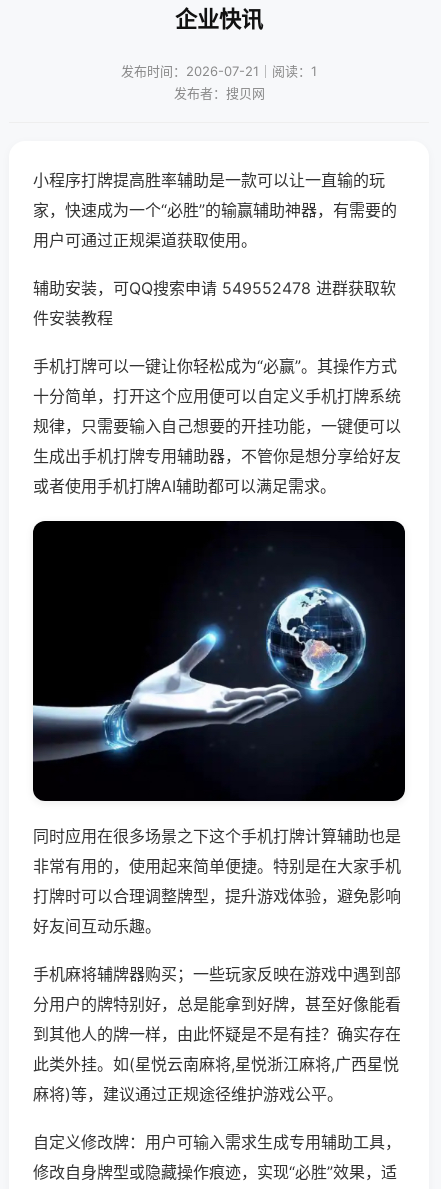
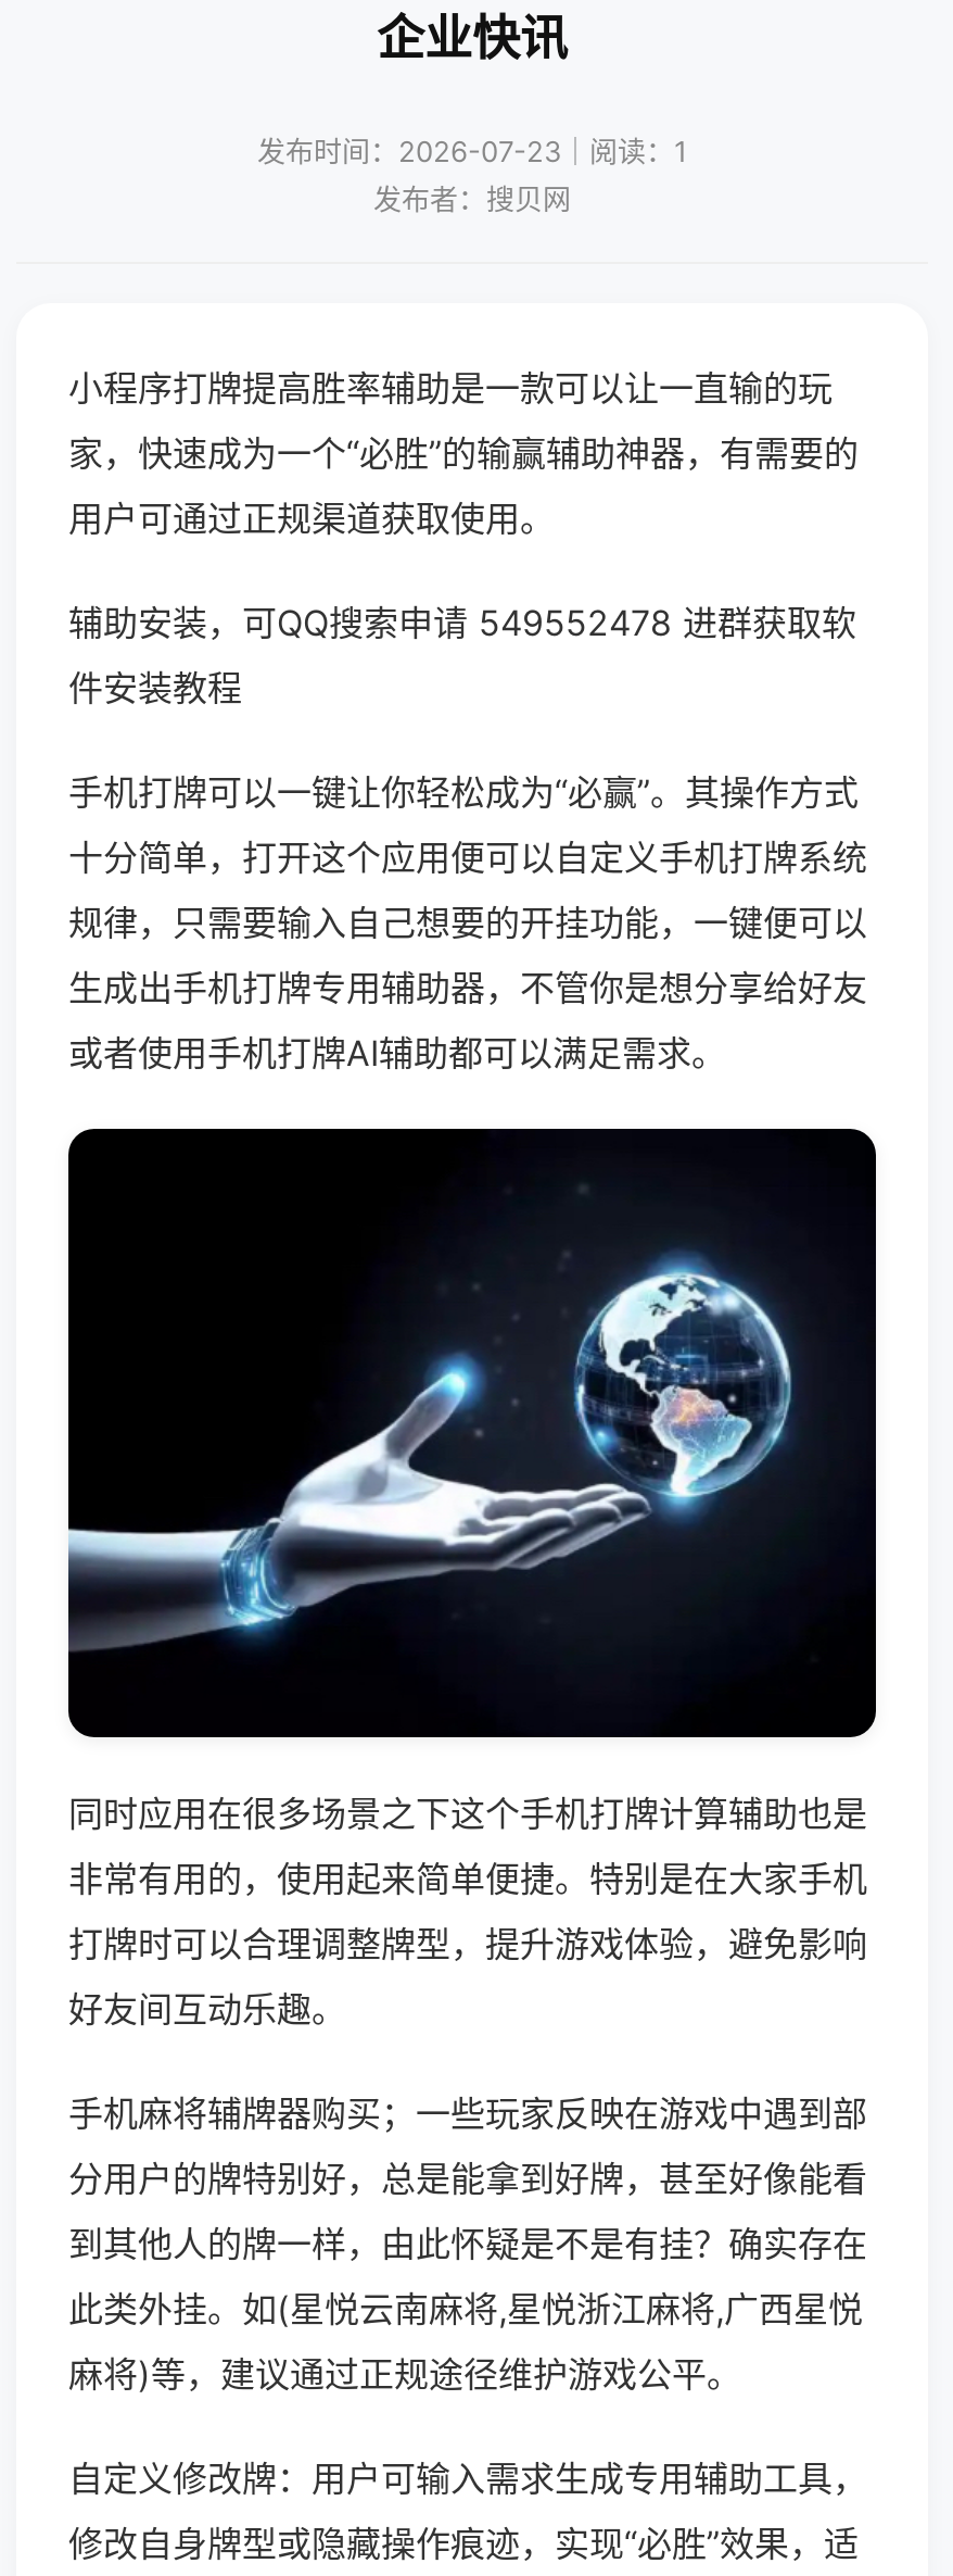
- 发布时间：2026-07-21｜阅读：1
+ 发布时间：2026-07-23｜阅读：1
